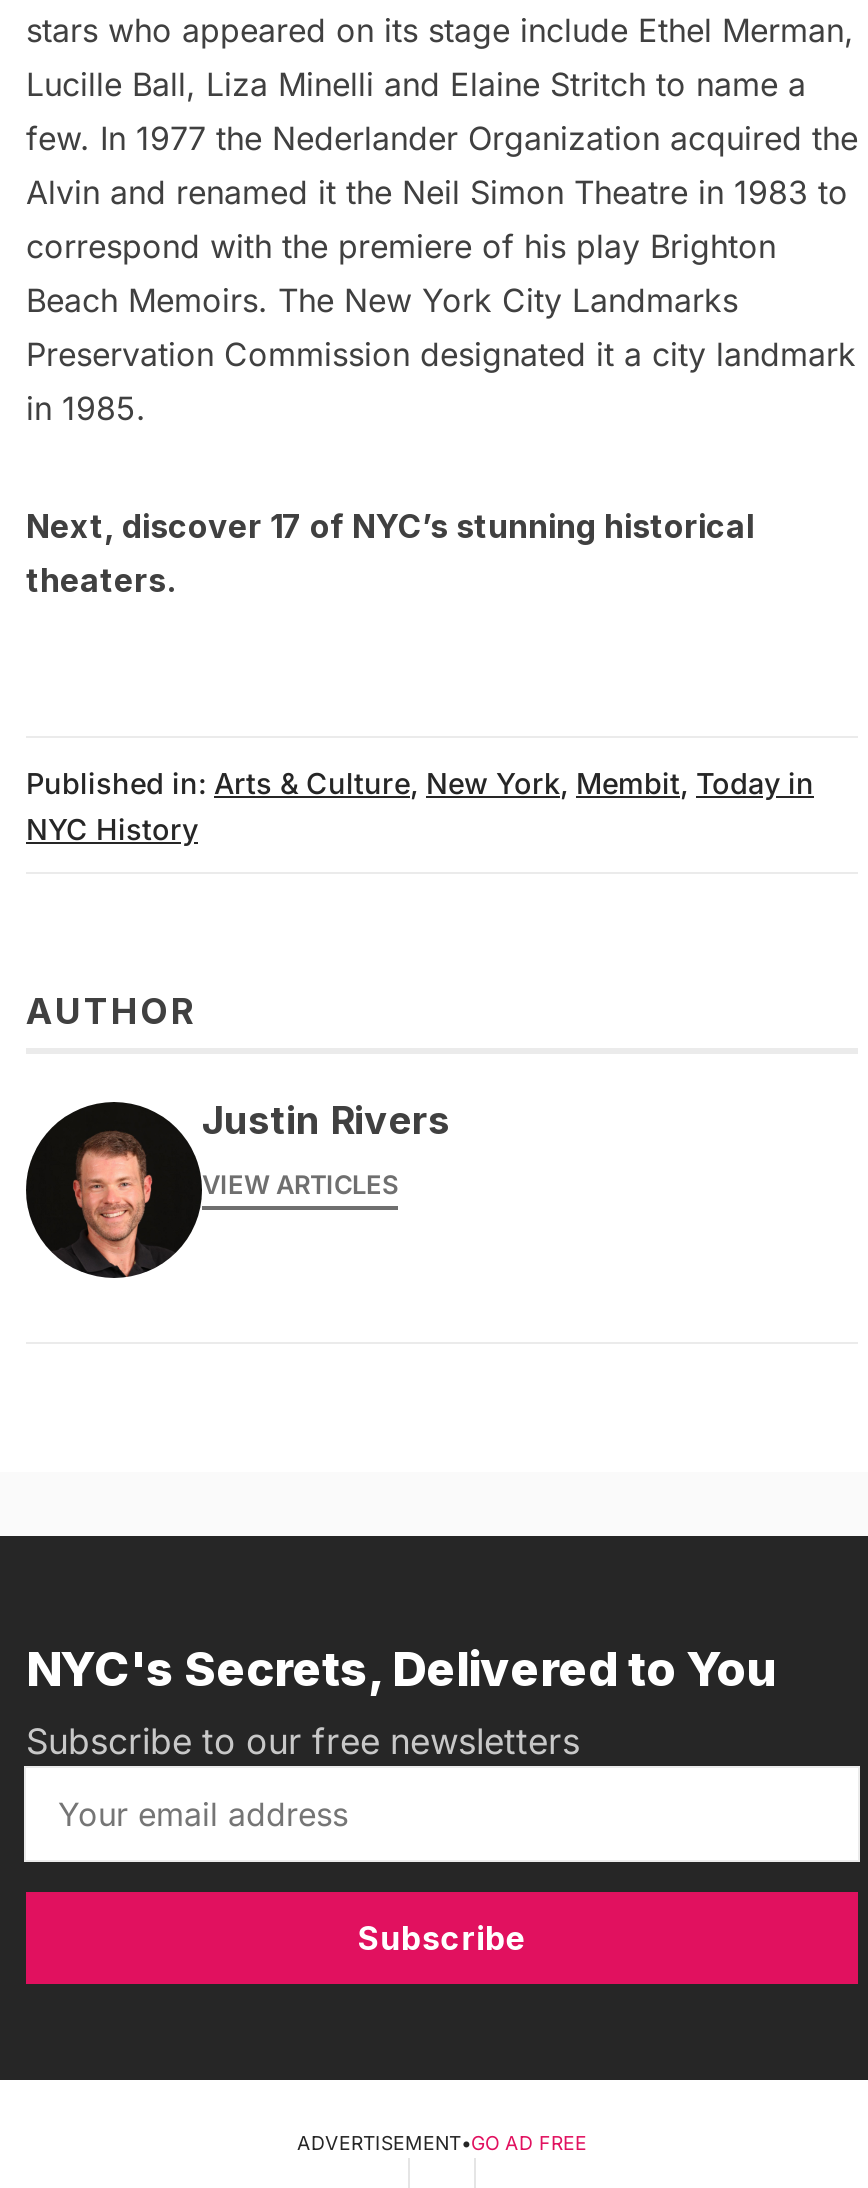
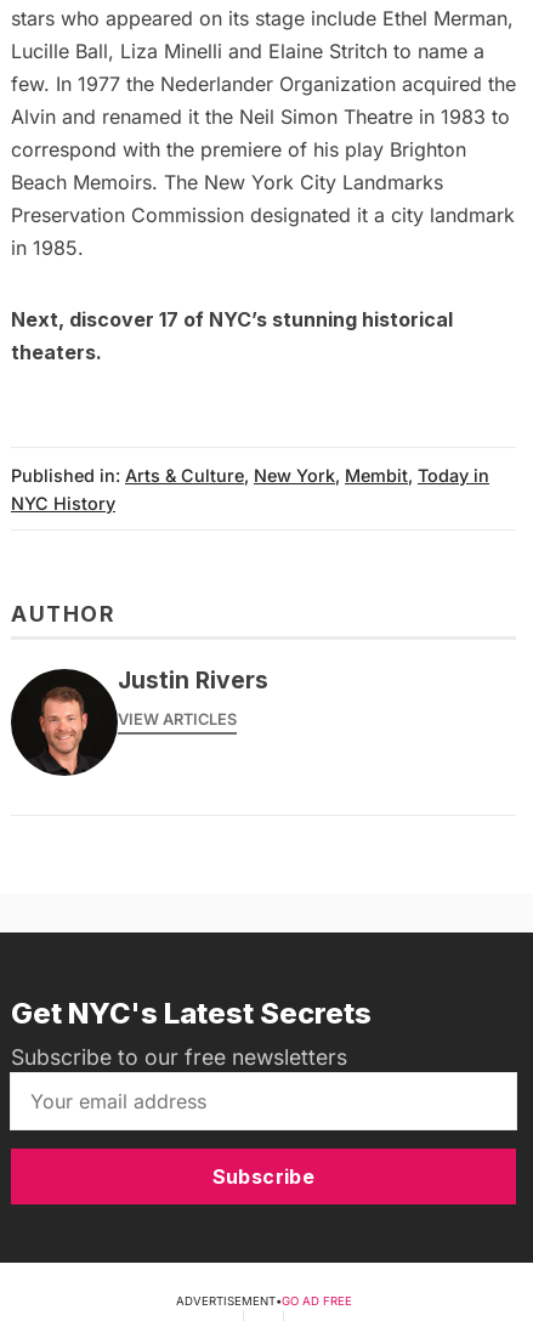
- NYC's Secrets, Delivered to You
+ Get NYC's Latest Secrets
